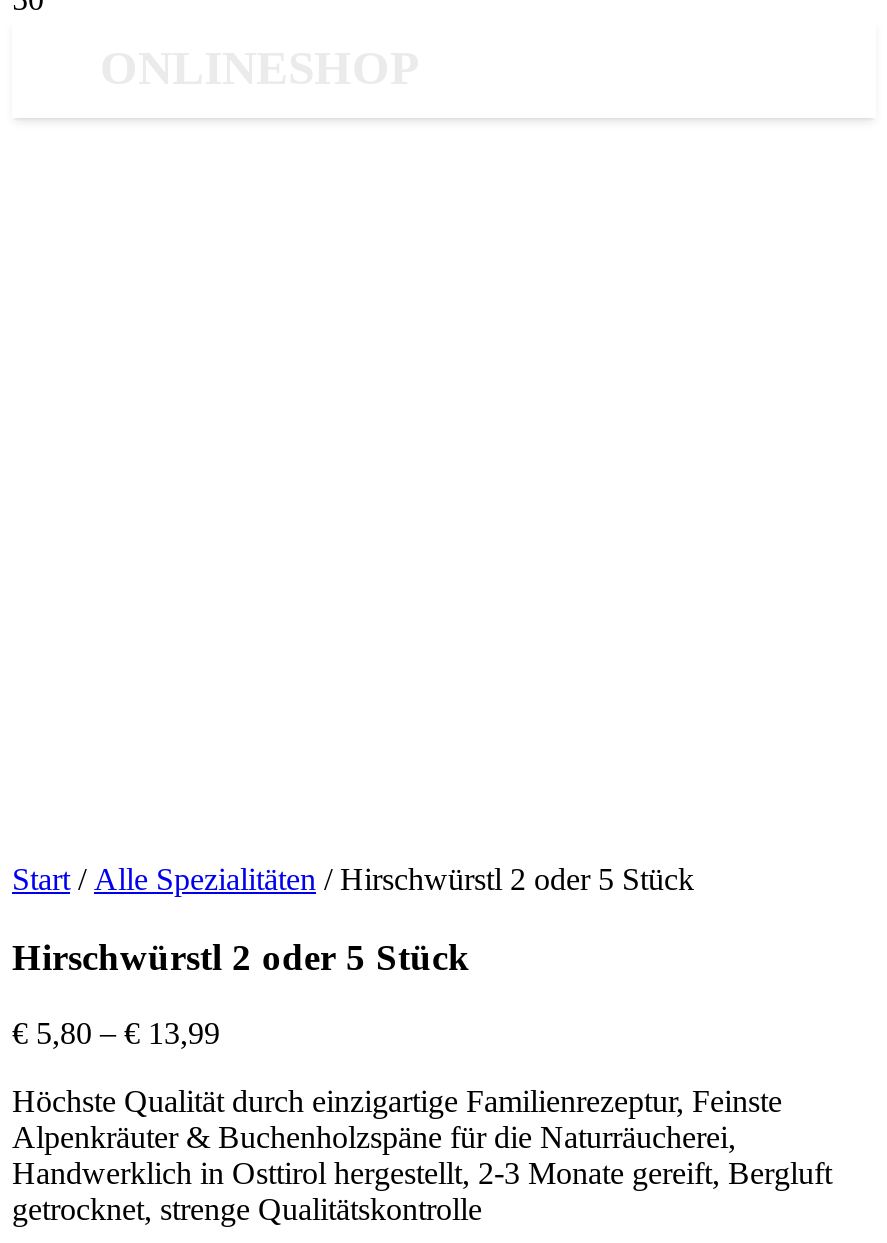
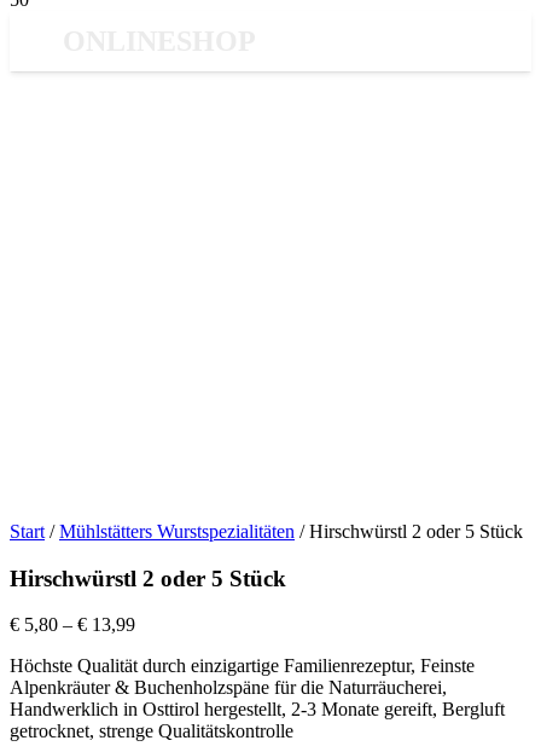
- Start / Alle Spezialitäten / Hirschwürstl 2 oder 5 Stück
+ Start / Mühlstätters Wurstspezialitäten / Hirschwürstl 2 oder 5 Stück
